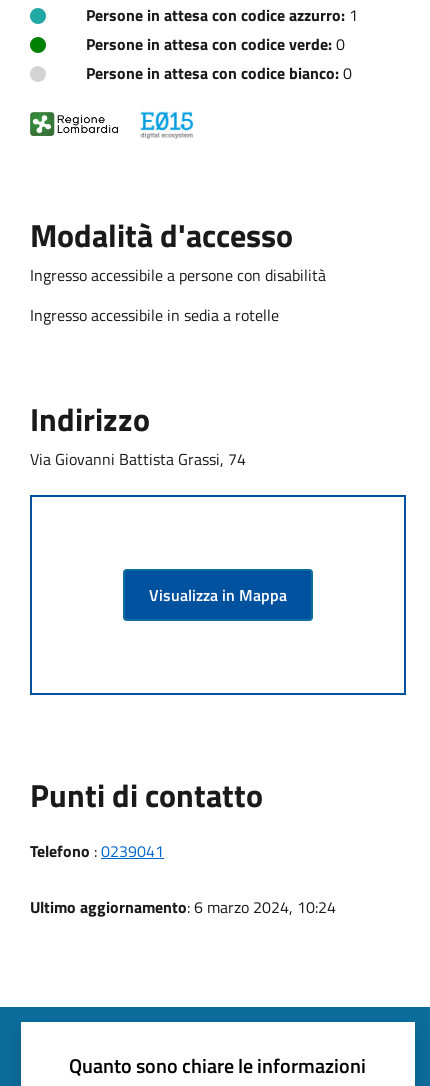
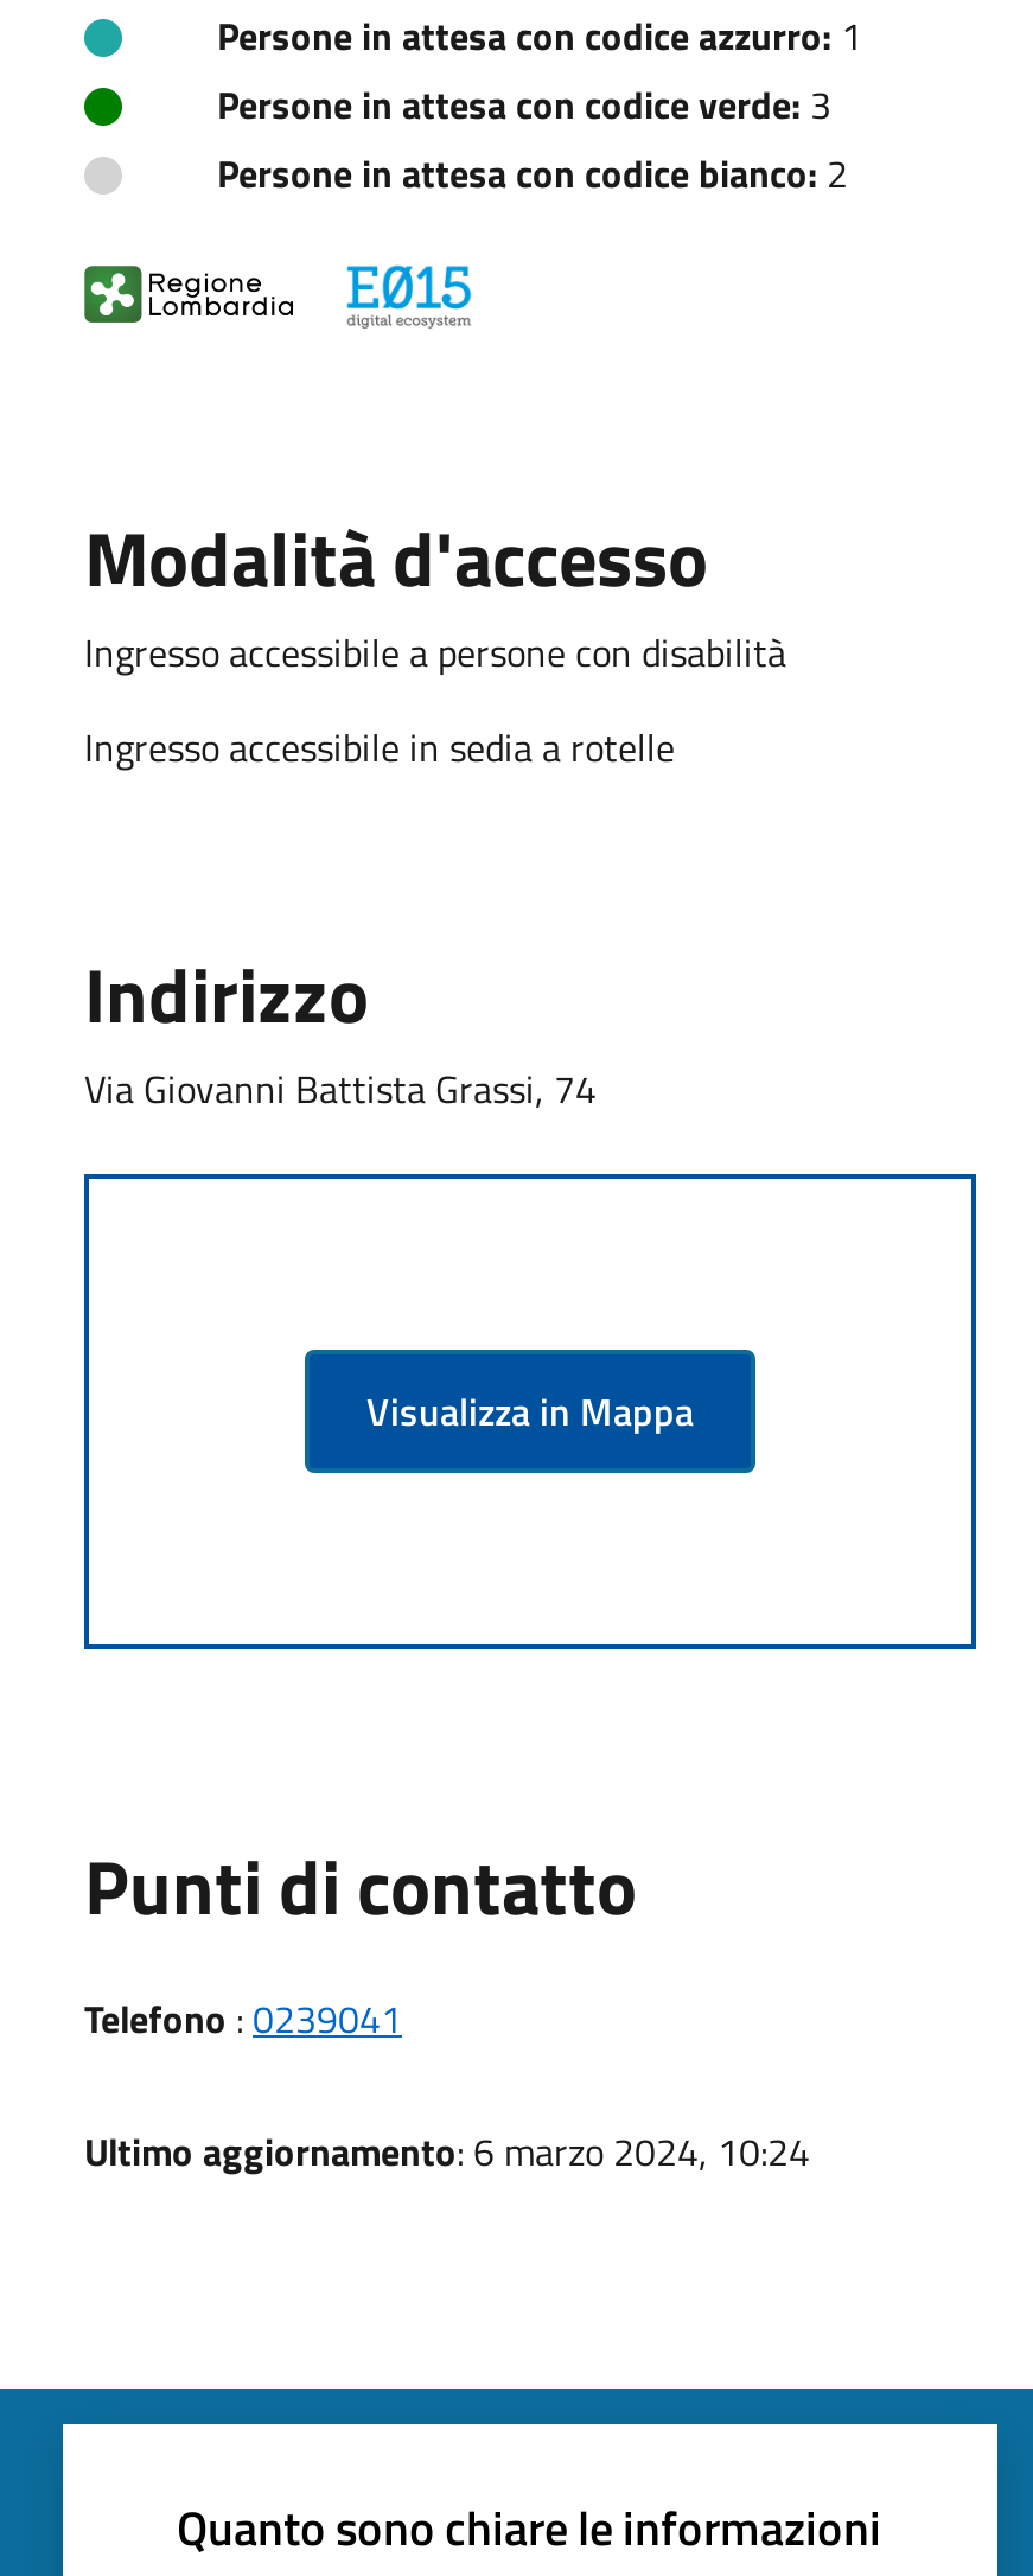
- Persone in attesa con codice verde: 0
+ Persone in attesa con codice verde: 3

- Persone in attesa con codice bianco: 0
+ Persone in attesa con codice bianco: 2
